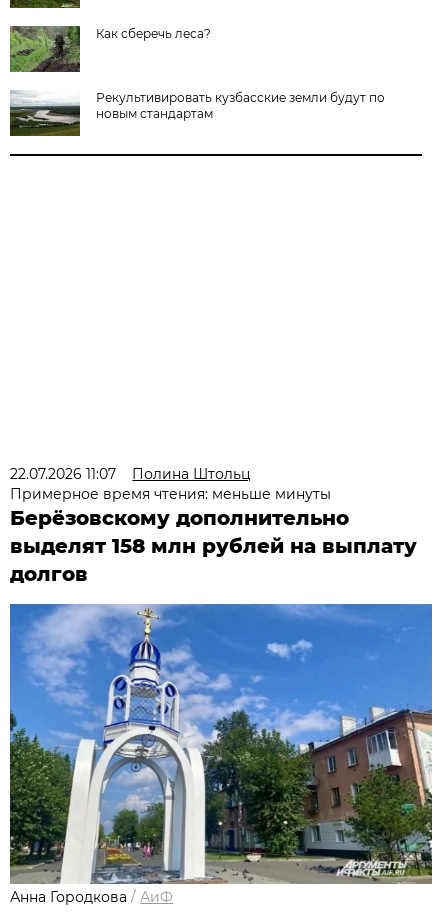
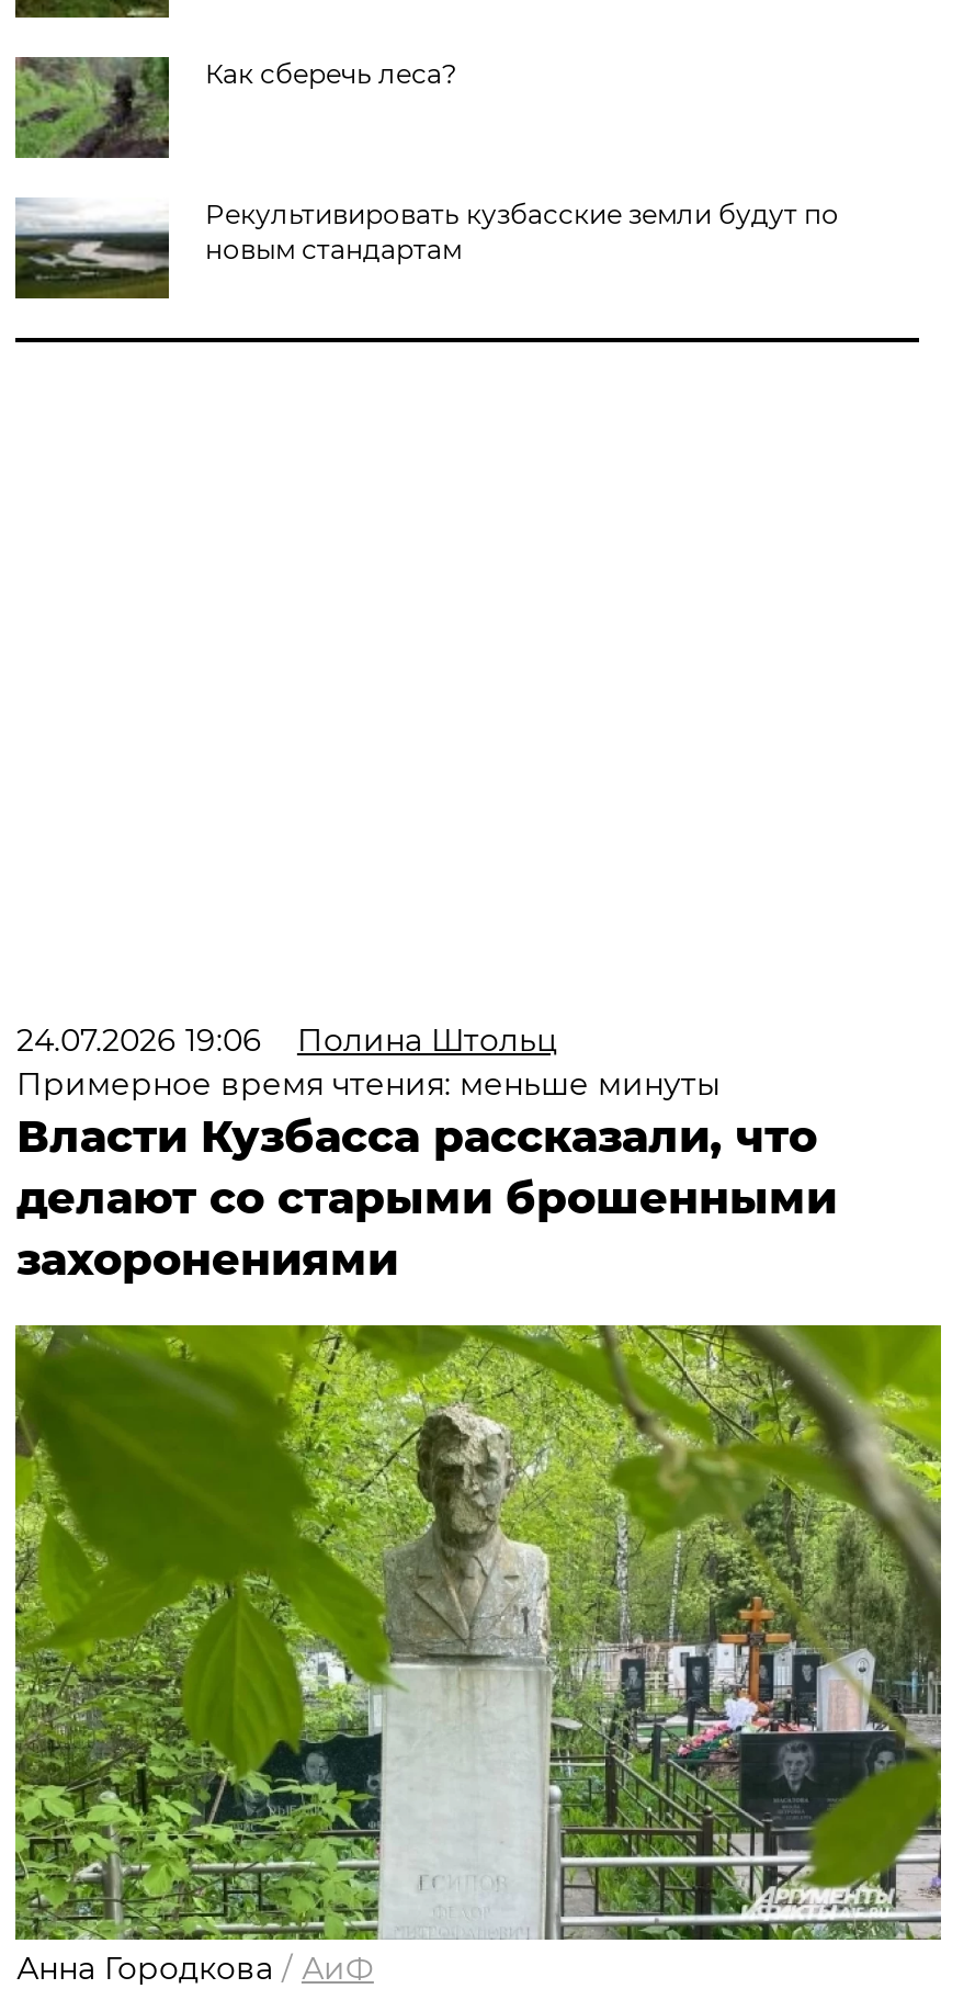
- 22.07.2026 11:07 Полина Штольц
+ 24.07.2026 19:06 Полина Штольц

- Берёзовскому дополнительно
- выделят 158 млн рублей на выплату
- долгов
+ Власти Кузбасса рассказали, что
+ делают со старыми брошенными
+ захоронениями

- [image]
+ [image]
